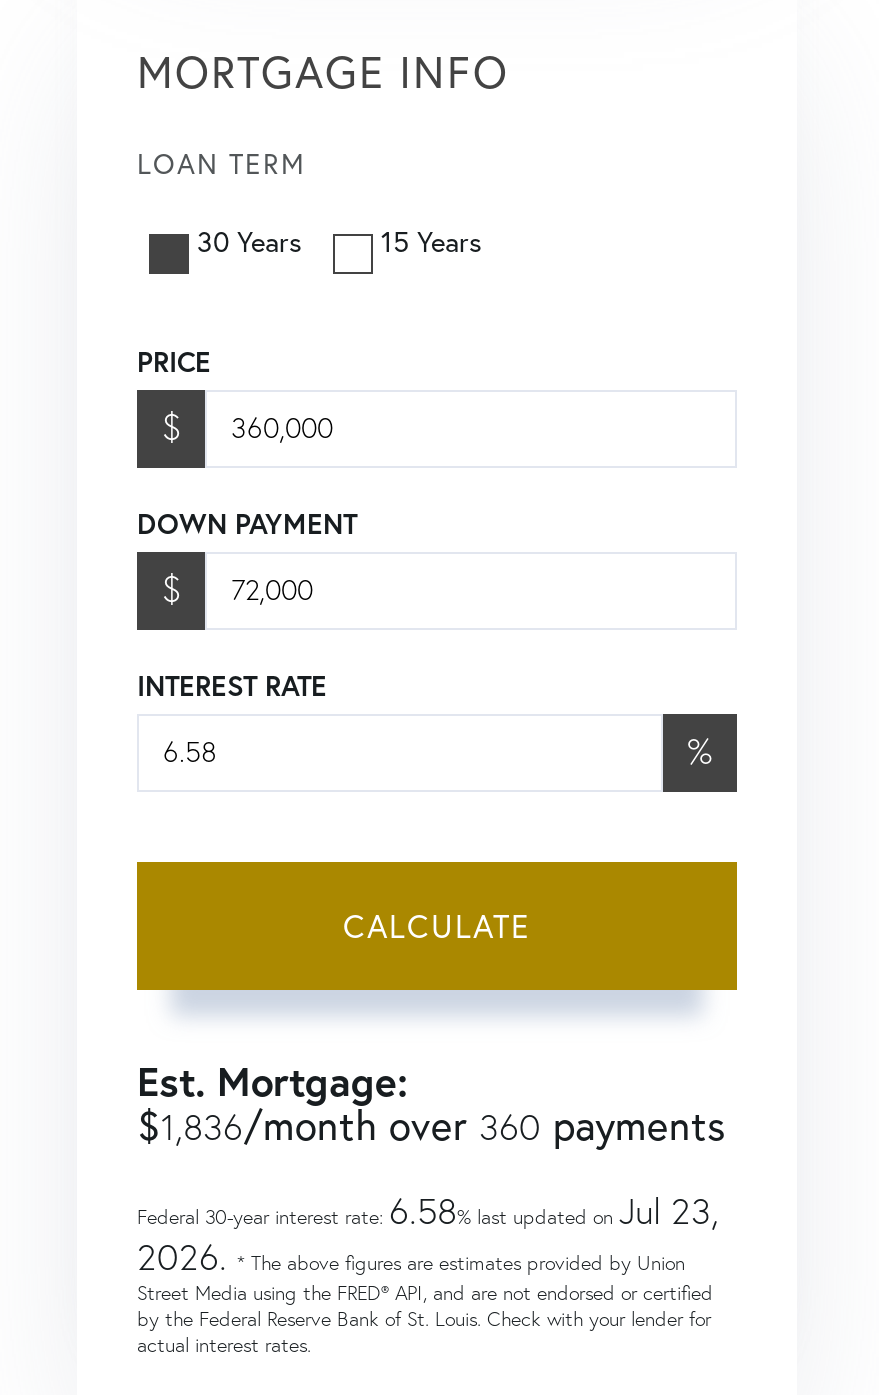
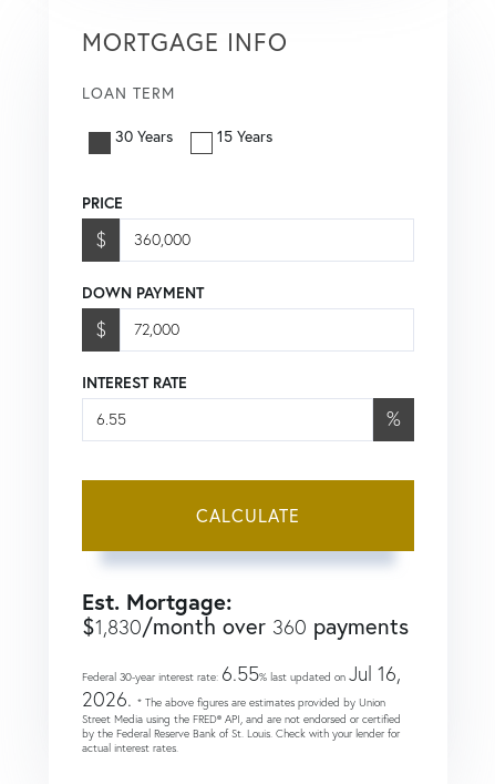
- $1,836/month over 360 payments
+ $1,830/month over 360 payments

- Federal 30-year interest rate: 6.58% last updated on Jul 23,
+ Federal 30-year interest rate: 6.55% last updated on Jul 16,
